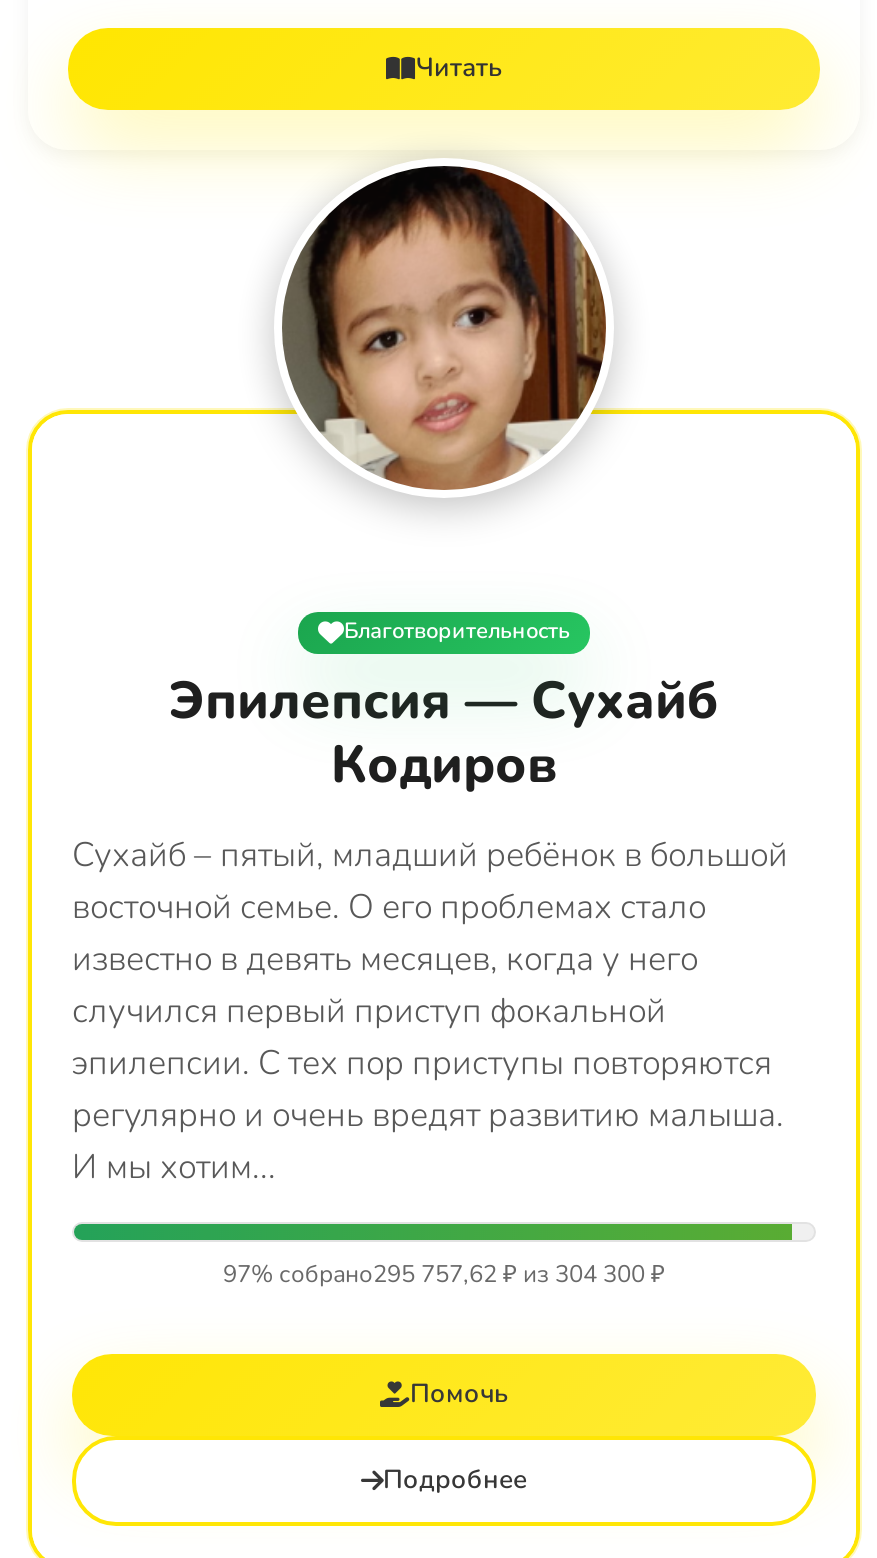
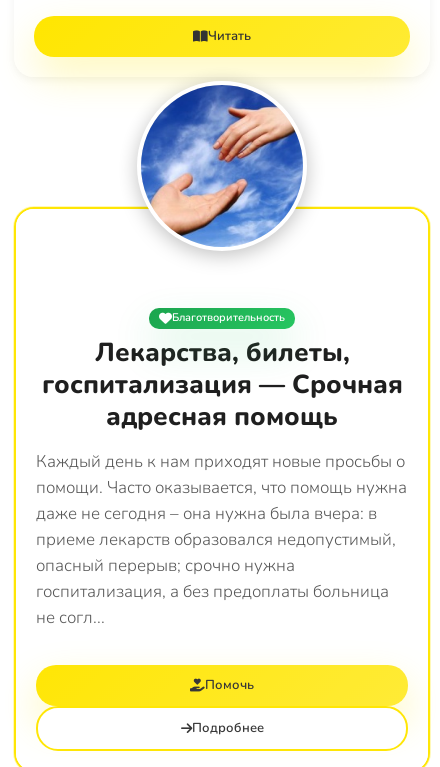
- [image]
+ [image]

- Эпилепсия — Сухайб
- Кодиров
- Сухайб – пятый, младший ребёнок в большой
- восточной семье. О его проблемах стало
- известно в девять месяцев, когда у него
- случился первый приступ фокальной
- эпилепсии. С тех пор приступы повторяются
- регулярно и очень вредят развитию малыша.
- И мы хотим...
- 97% собрано295 757,62 ₽ из 304 300 ₽
+ Лекарства, билеты,
+ госпитализация — Срочная
+ адресная помощь
+ Каждый день к нам приходят новые просьбы о
+ помощи. Часто оказывается, что помощь нужна
+ даже не сегодня – она нужна была вчера: в
+ приеме лекарств образовался недопустимый,
+ опасный перерыв; срочно нужна
+ госпитализация, а без предоплаты больница
+ не согл...
